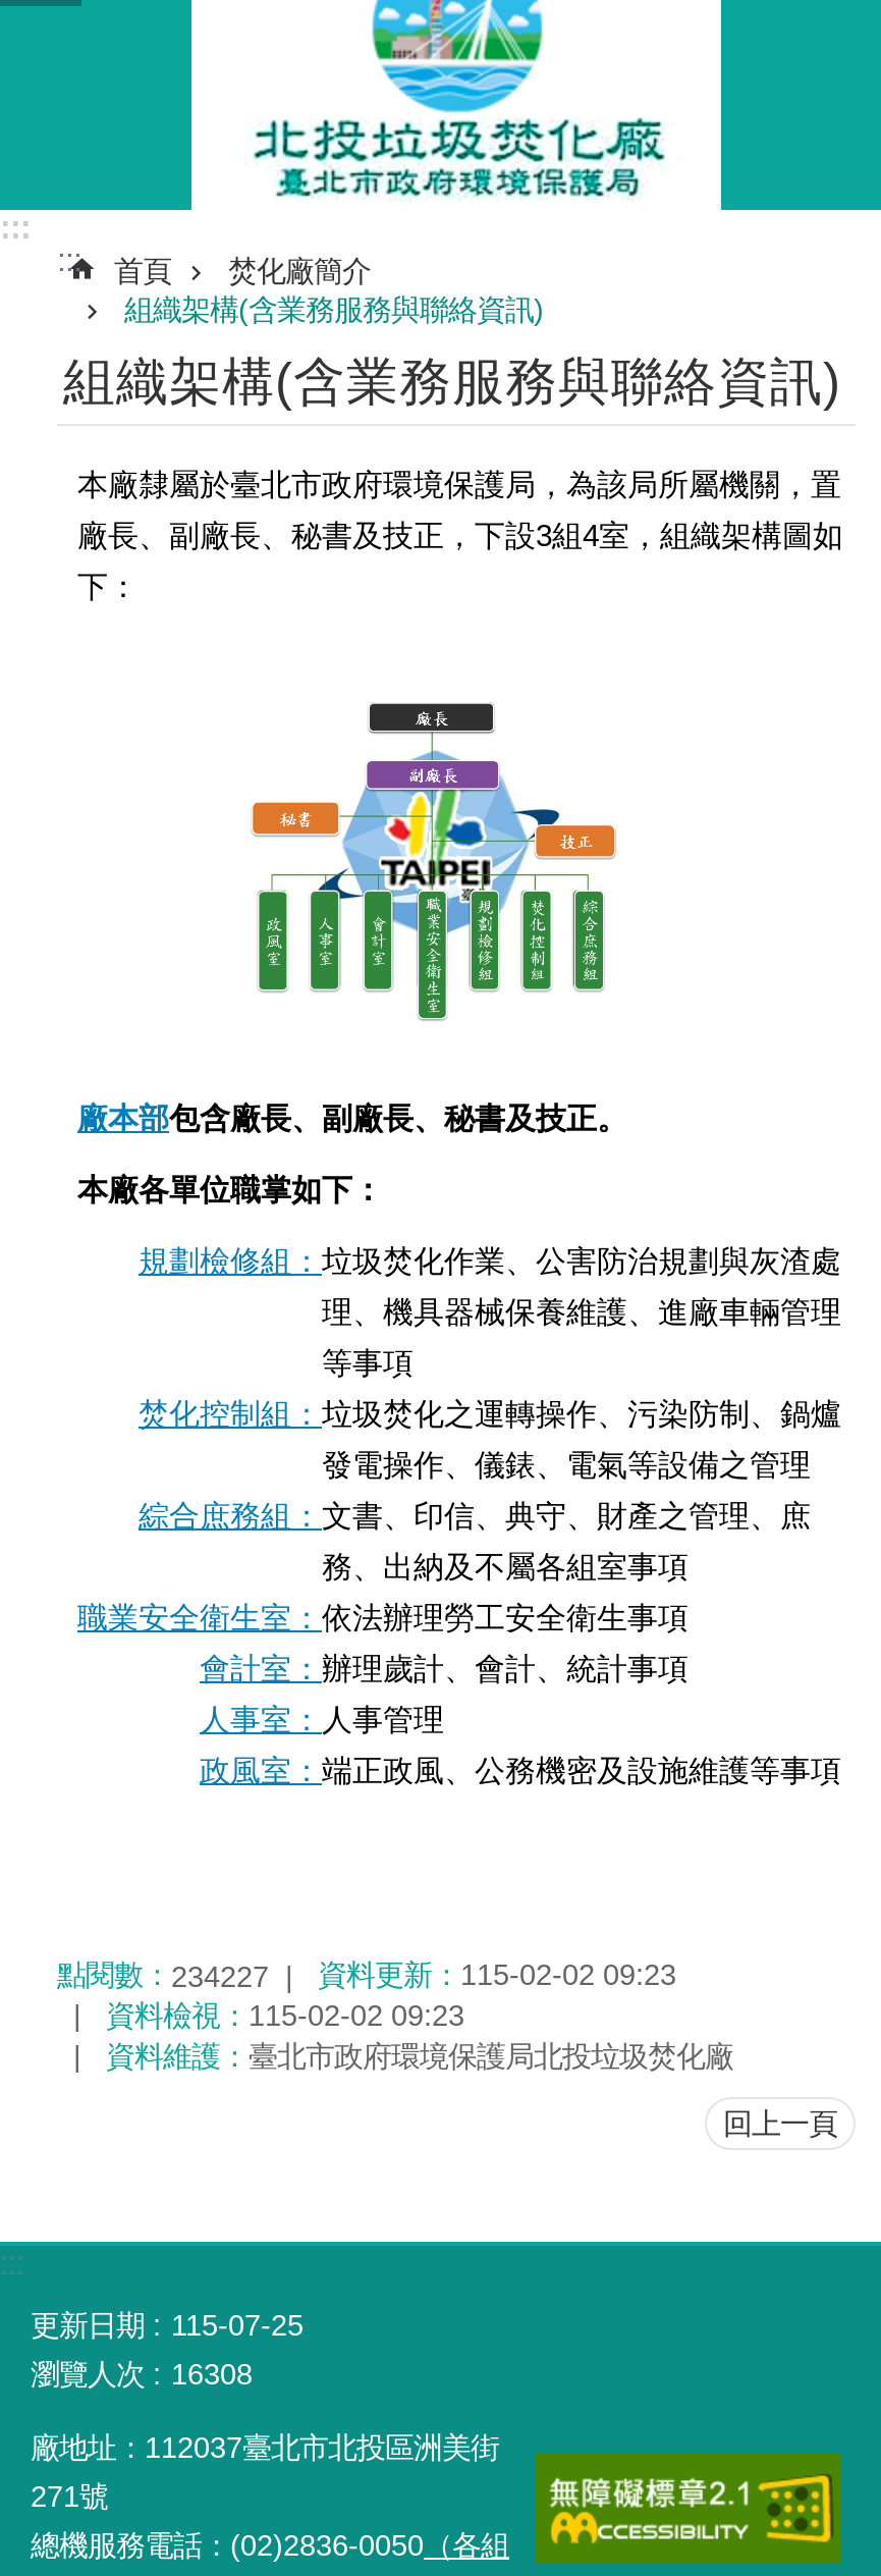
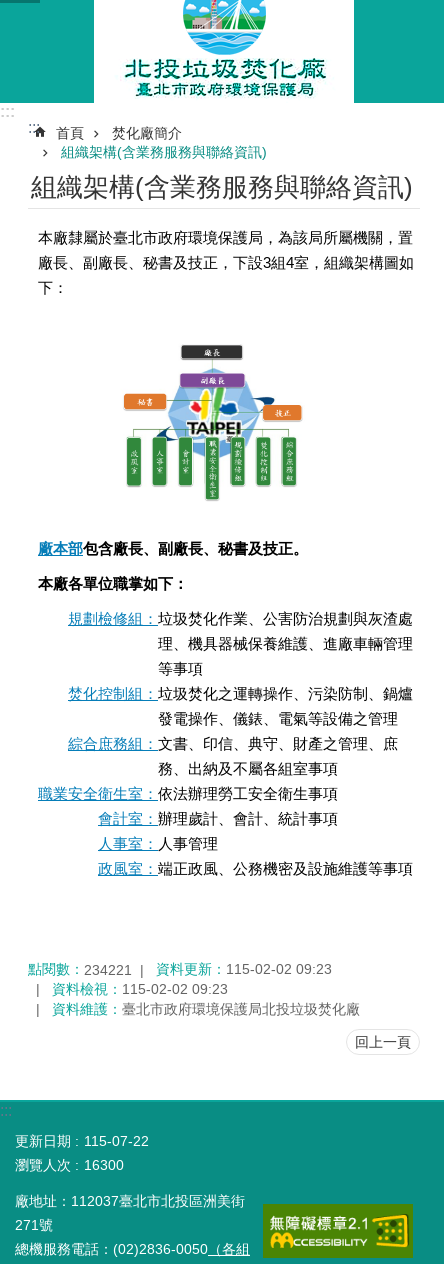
- 點閱數：234227
+ 點閱數：234221

- 115-07-25
+ 115-07-22

- 16308
+ 16300
